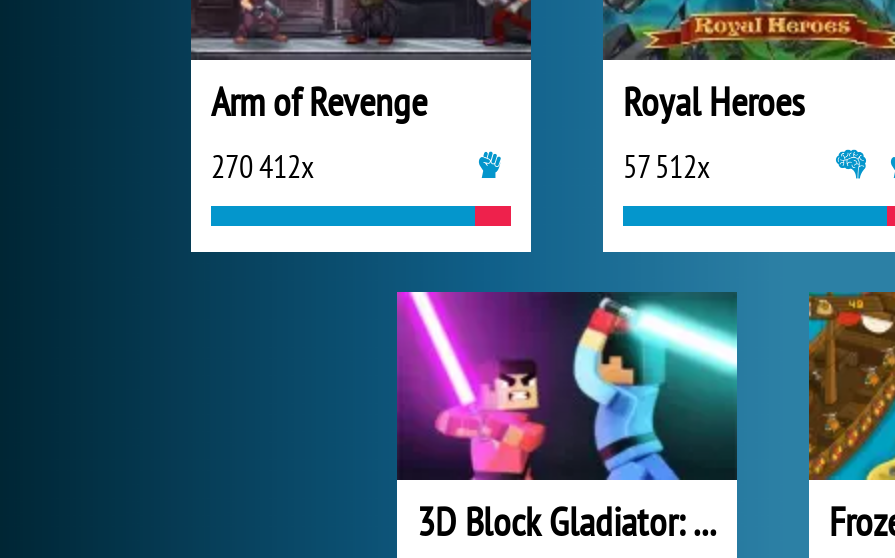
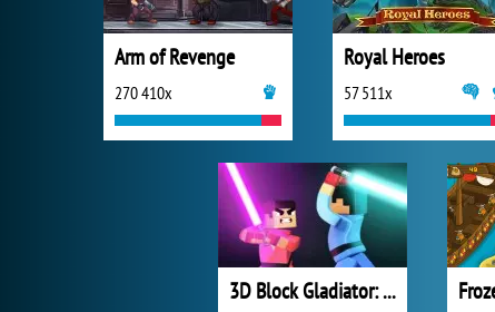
- 270 412x
+ 270 410x

- 57 512x
+ 57 511x
